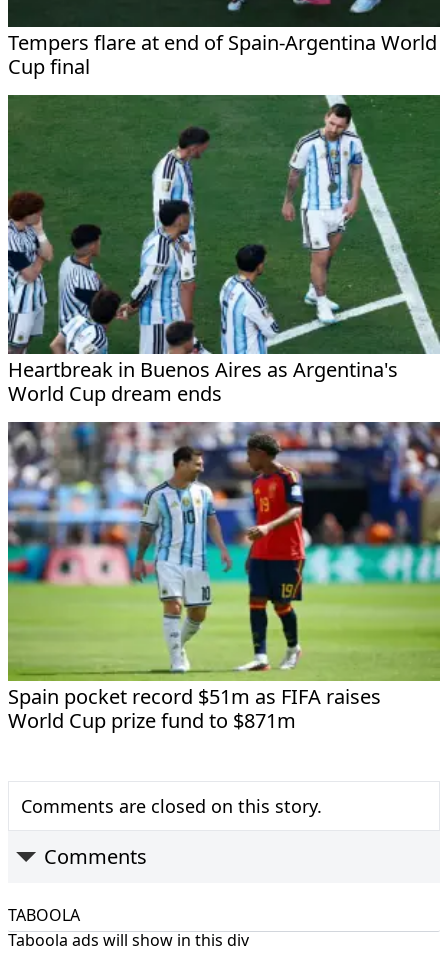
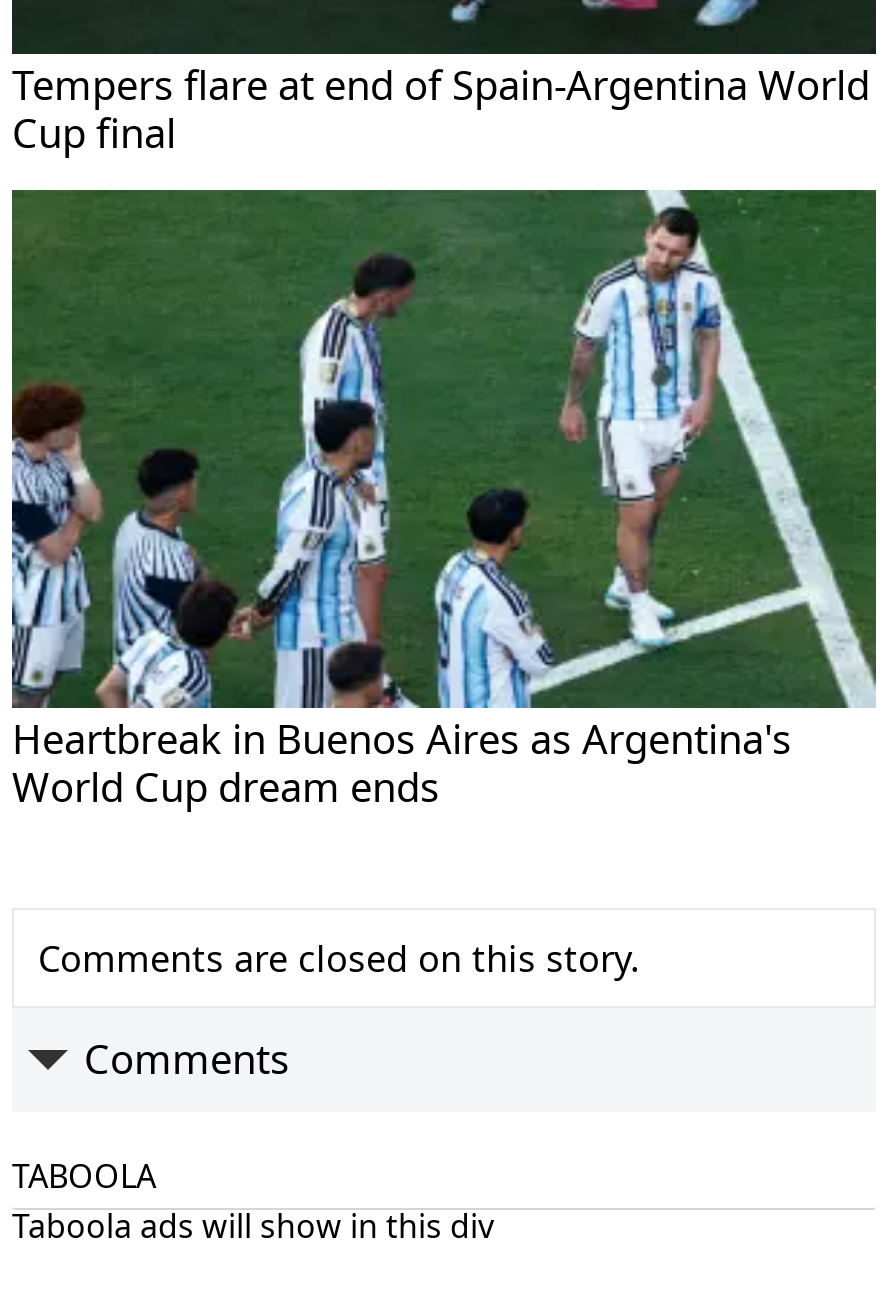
- [image]
- Spain pocket record $51m as FIFA raises
- World Cup prize fund to $871m
